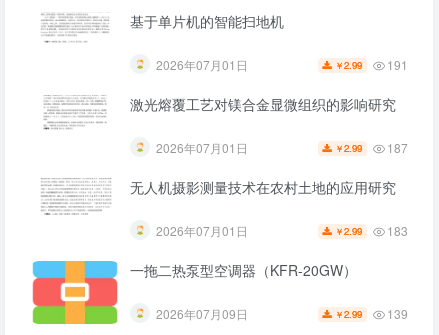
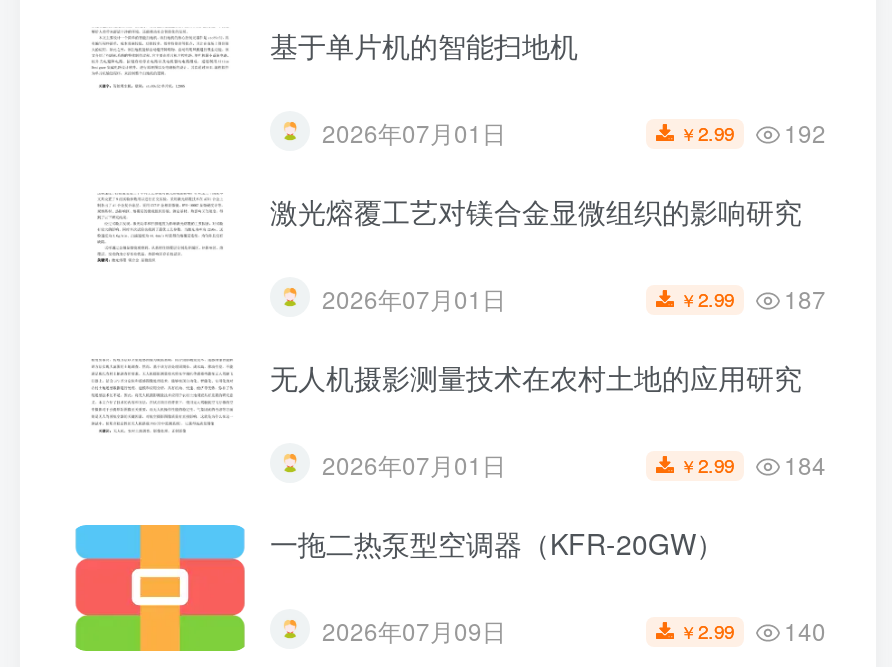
- ￥2.99 191
+ ￥2.99 192

- ￥2.99 183
+ ￥2.99 184

- ￥2.99 139
+ ￥2.99 140
